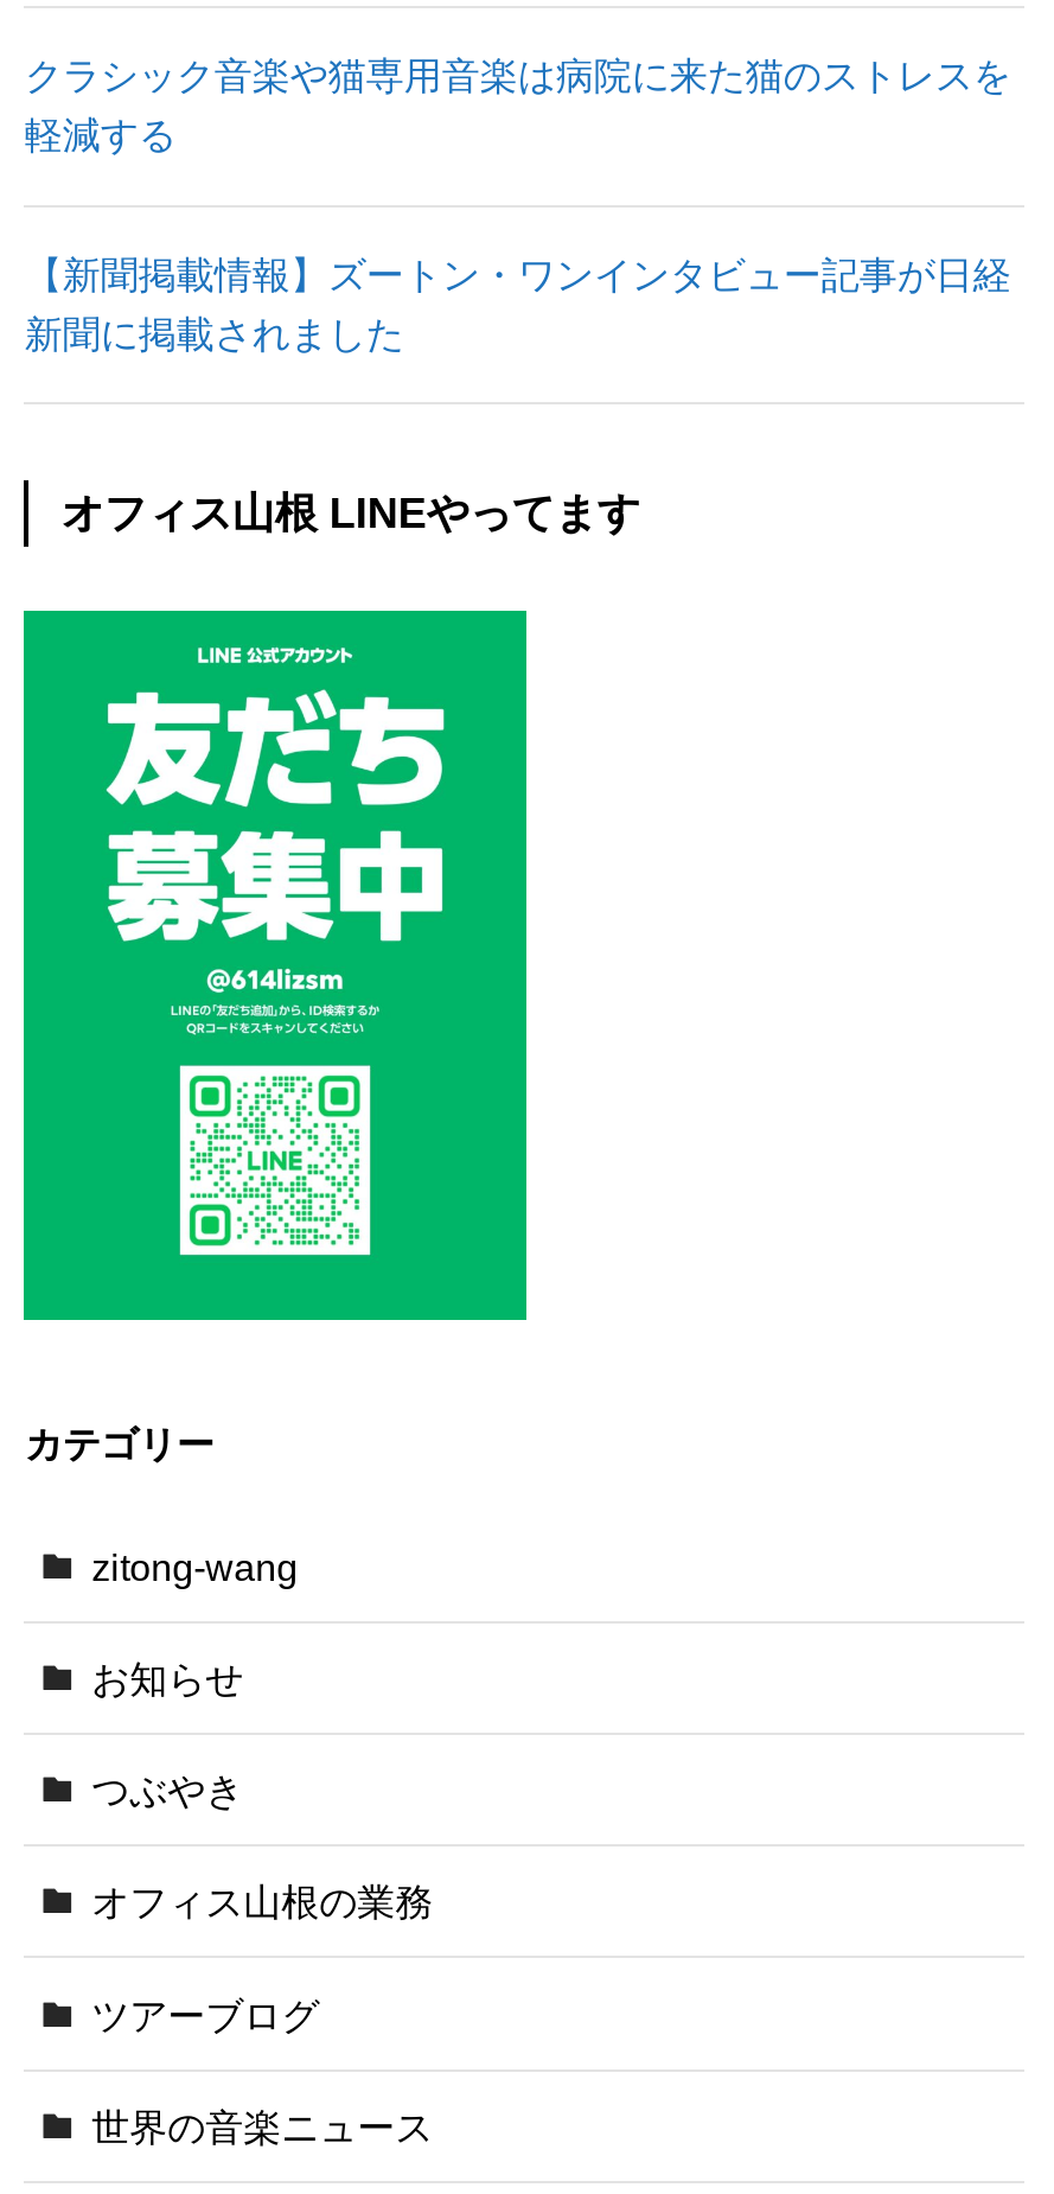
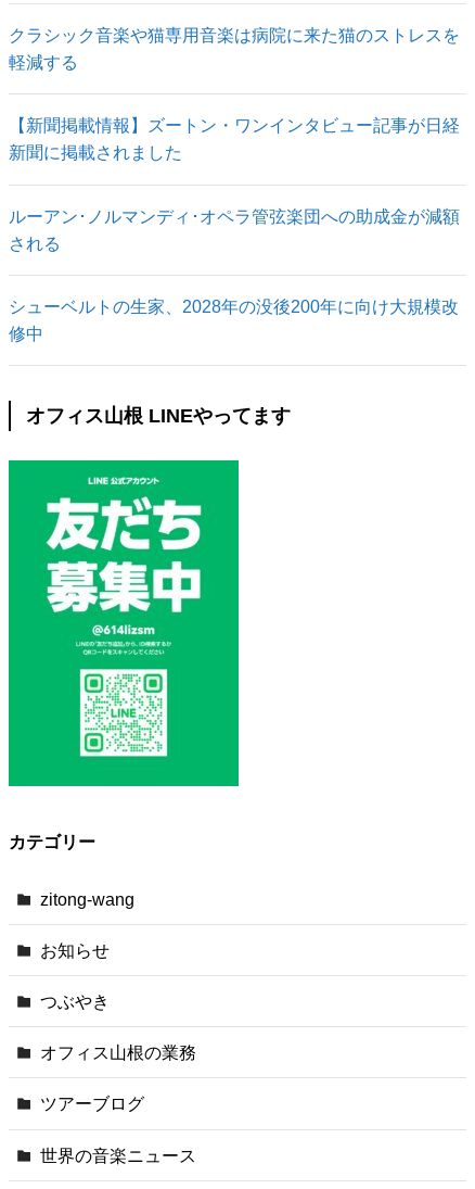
+ ルーアン･ノルマンディ･オペラ管弦楽団への助成金が減額
+ される
+ シューベルトの生家、2028年の没後200年に向け大規模改
+ 修中
